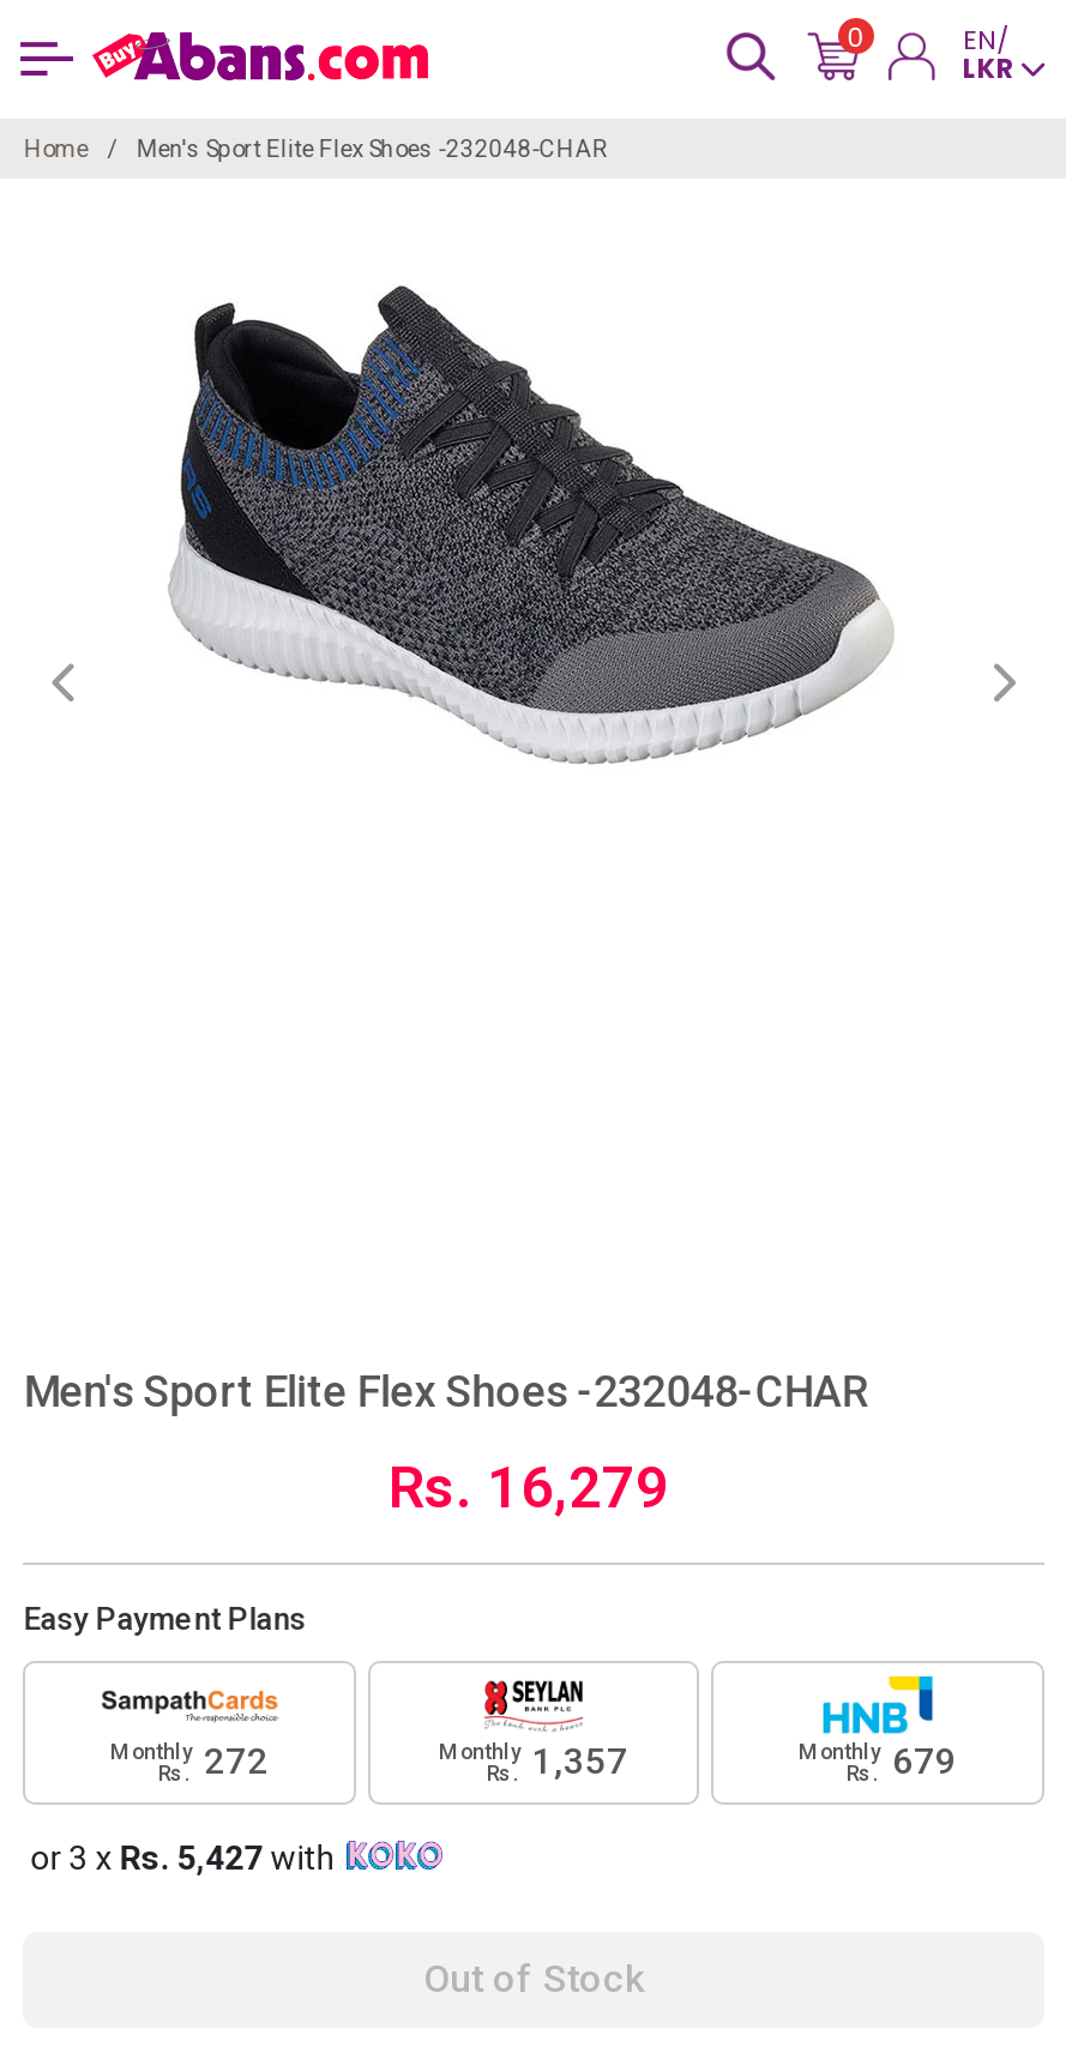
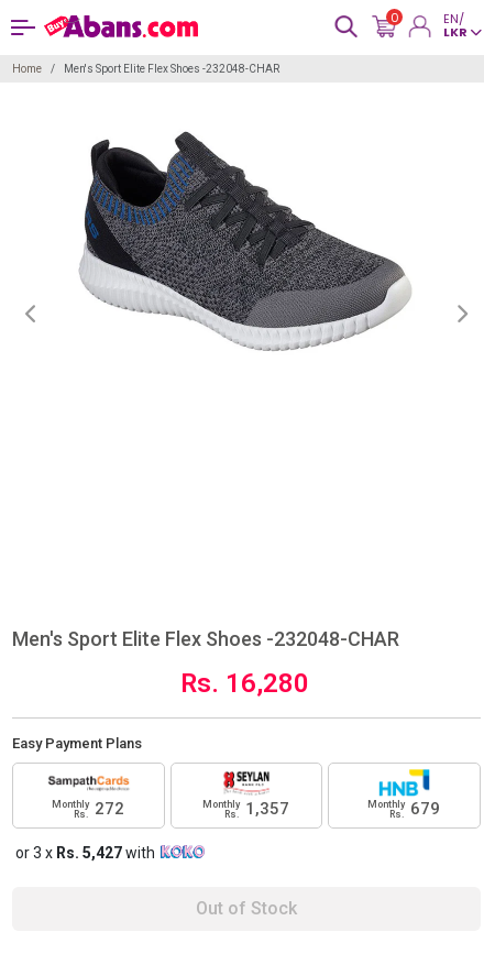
- Rs. 16,279
+ Rs. 16,280
